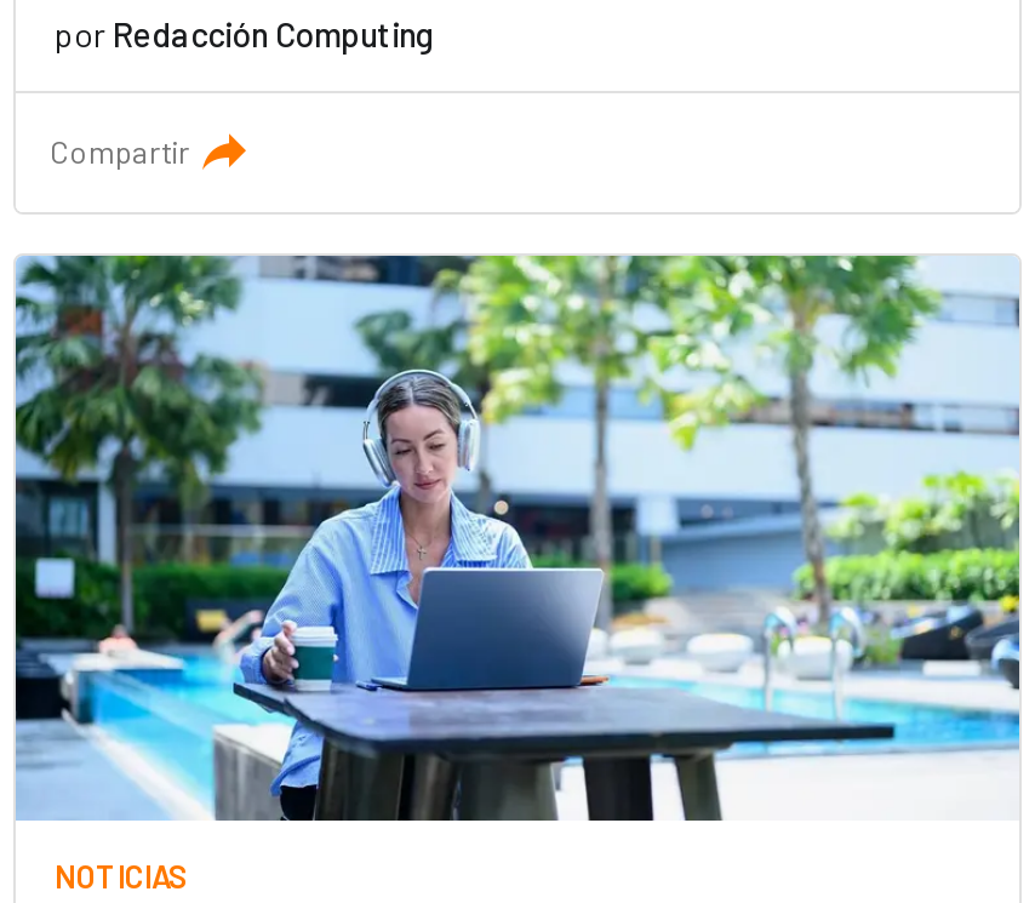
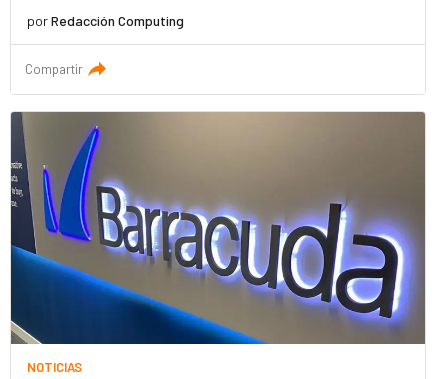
- [image]
+ [image]
